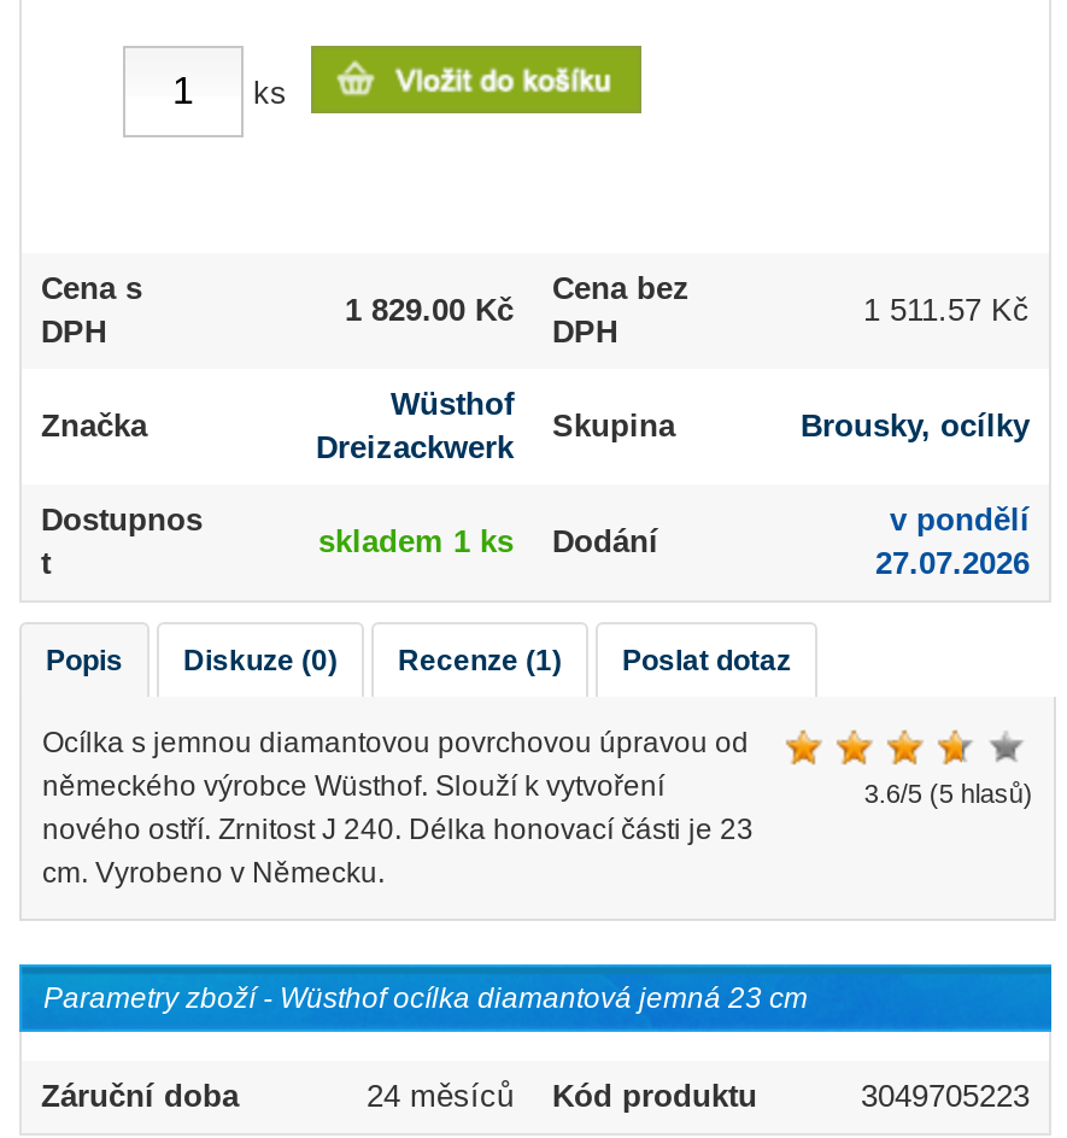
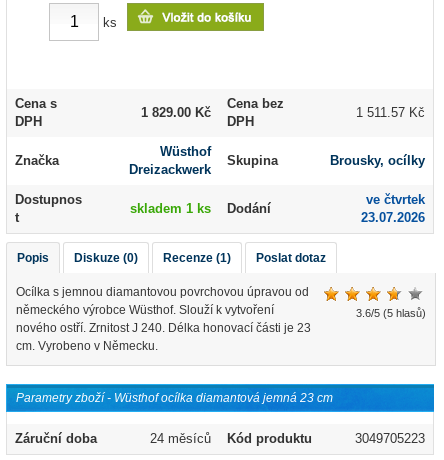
- v pondělí
- 27.07.2026
+ ve čtvrtek
+ 23.07.2026
